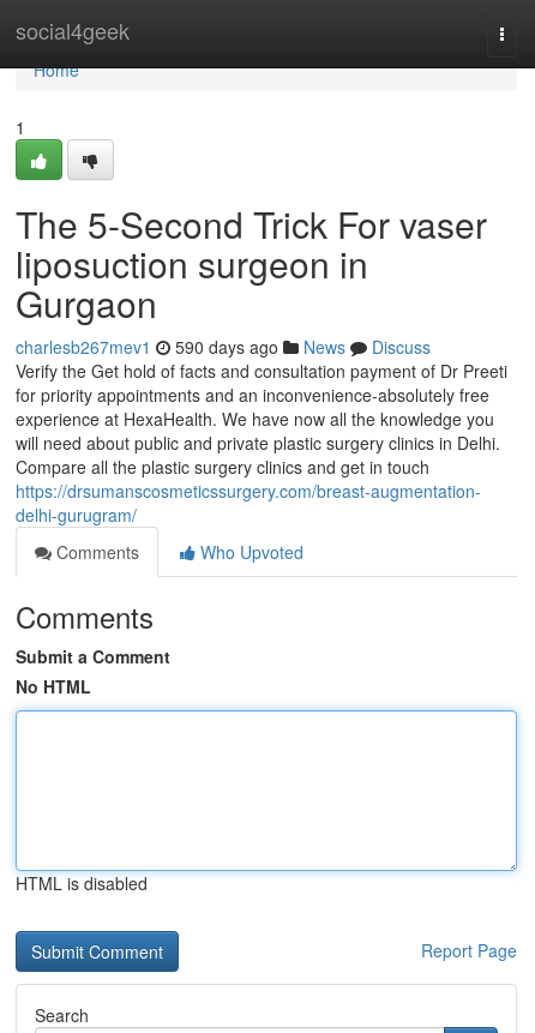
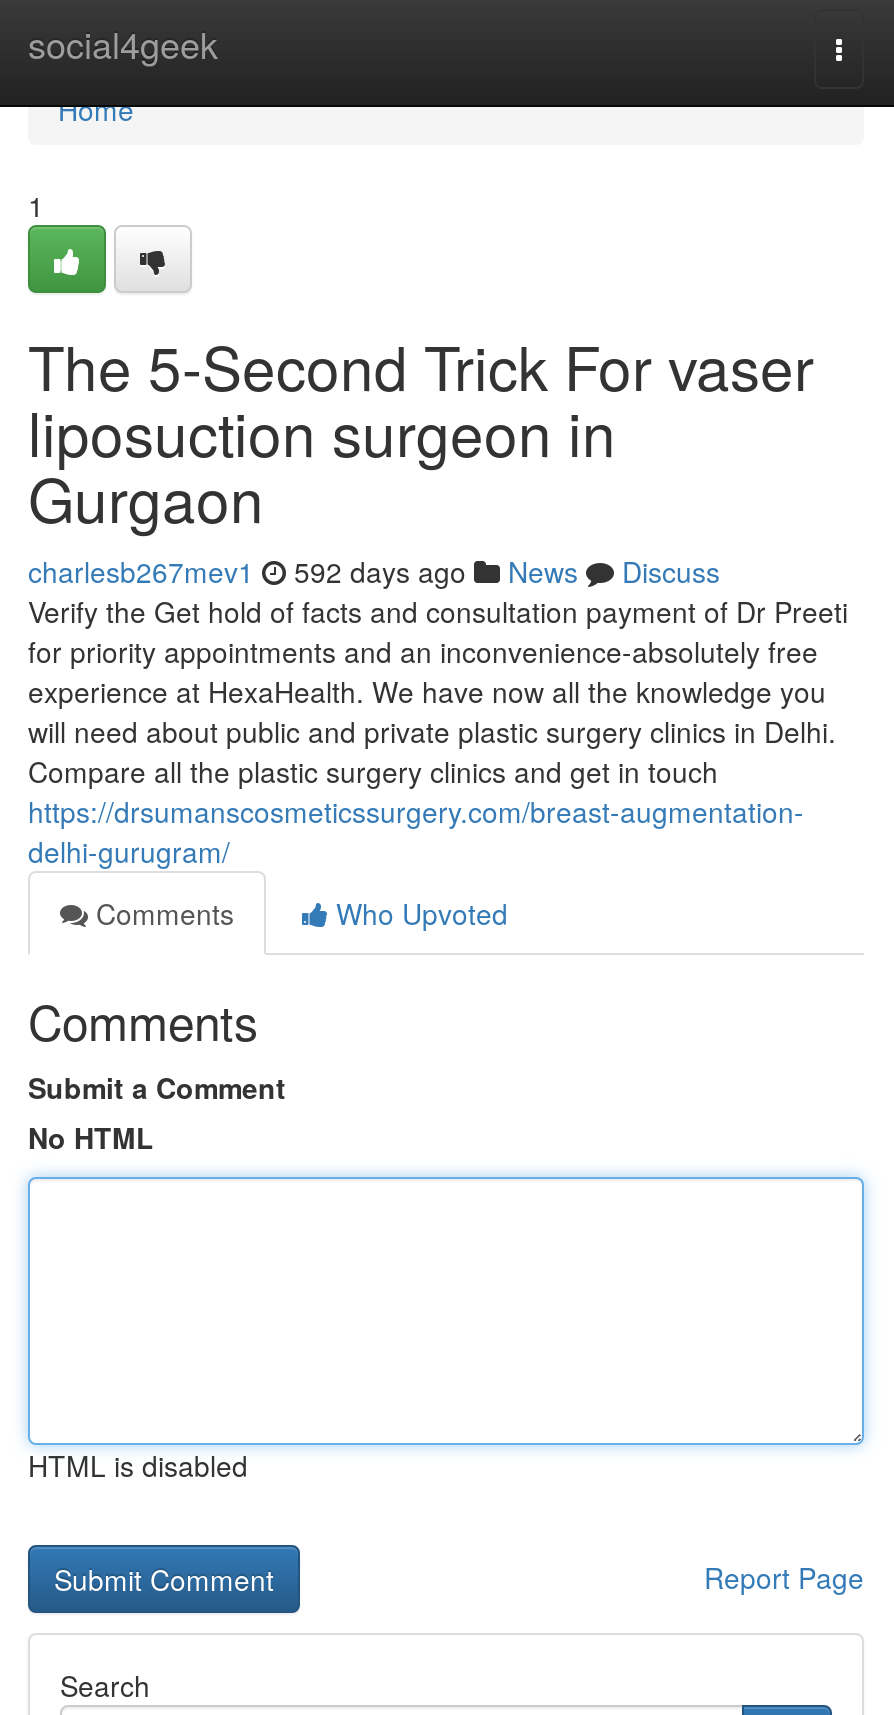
- charlesb267mev1 590 days ago News Discuss
+ charlesb267mev1 592 days ago News Discuss
